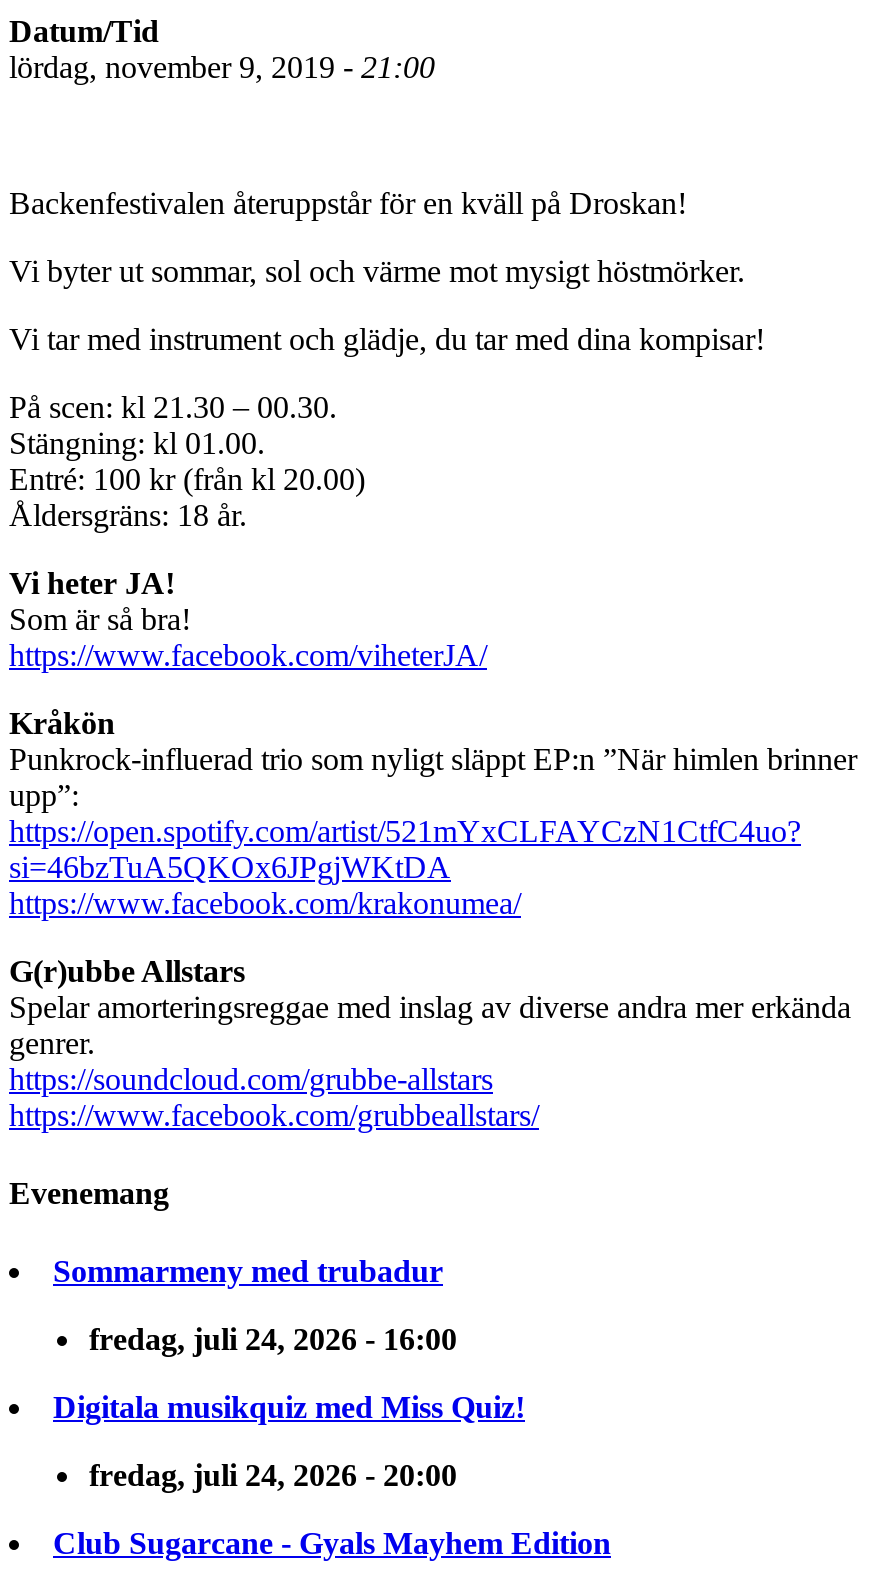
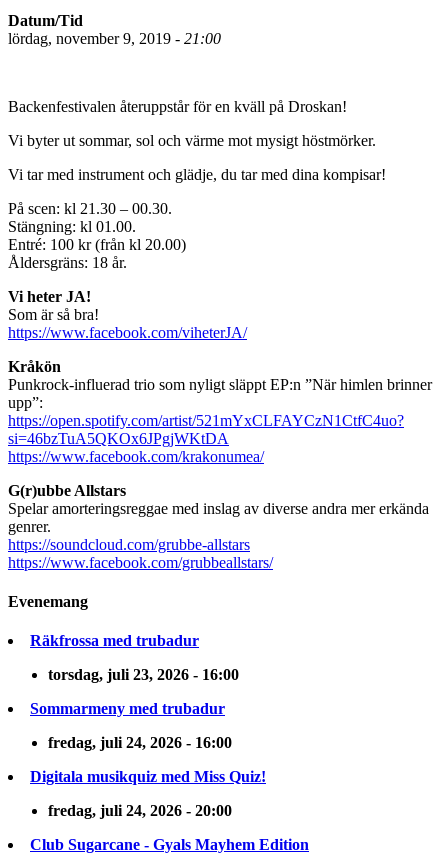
+ Räkfrossa med trubadur
+ torsdag, juli 23, 2026 - 16:00
